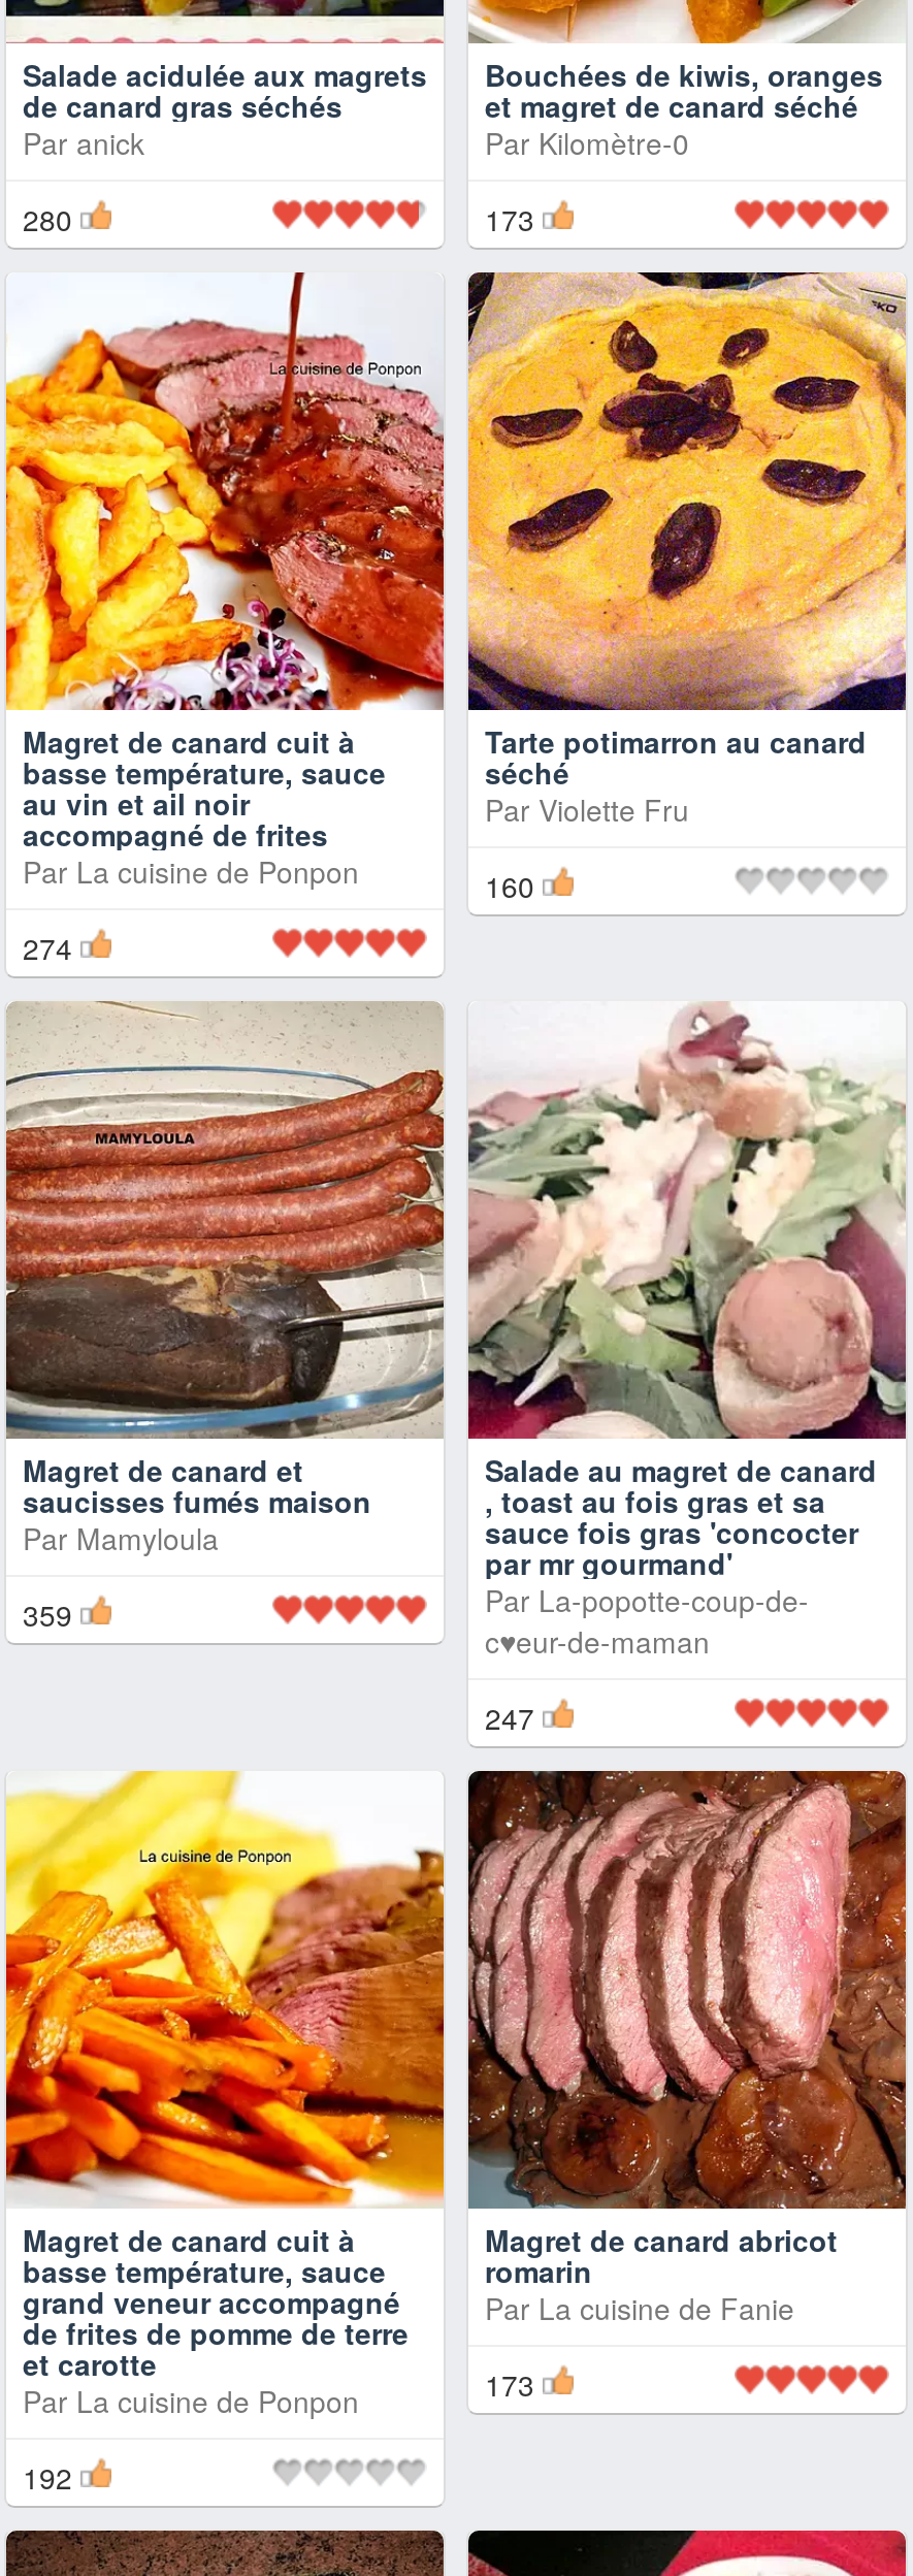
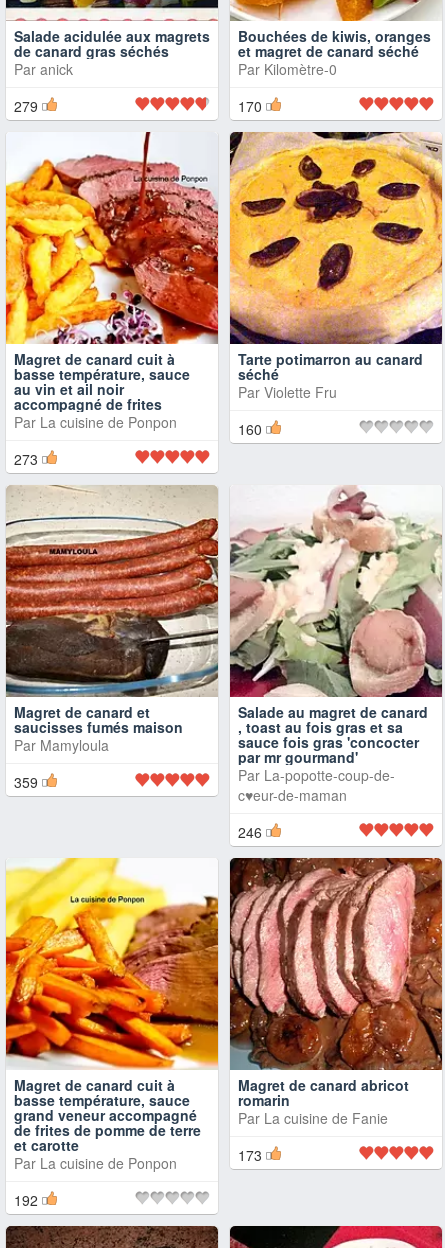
- 280
+ 279

- 173
+ 170

- 274
+ 273

- 247
+ 246
